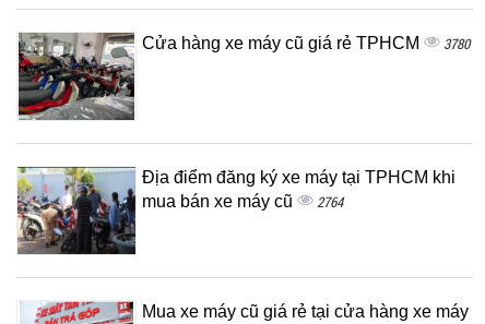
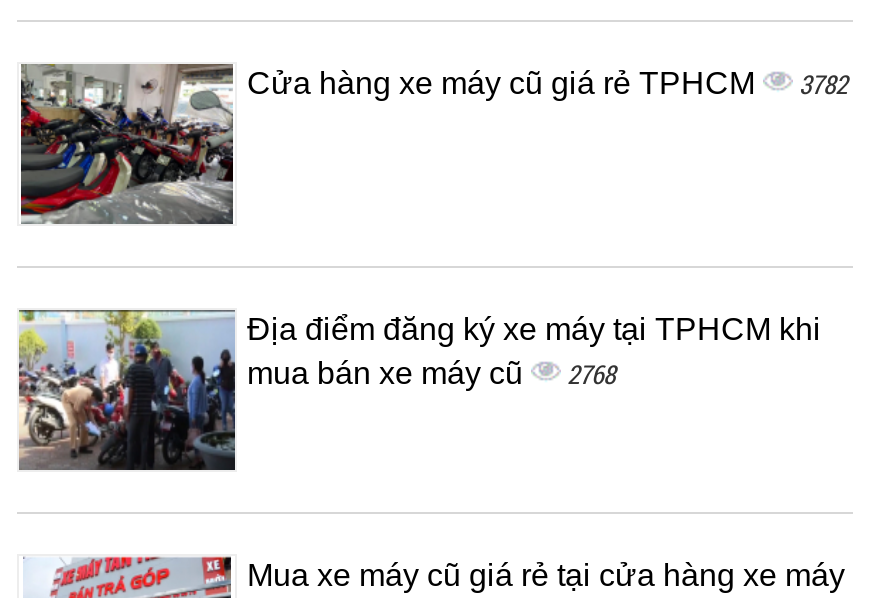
- Cửa hàng xe máy cũ giá rẻ TPHCM 3780
+ Cửa hàng xe máy cũ giá rẻ TPHCM 3782

- mua bán xe máy cũ 2764
+ mua bán xe máy cũ 2768
